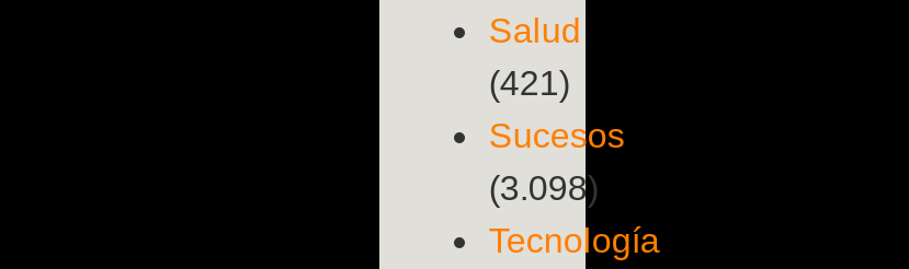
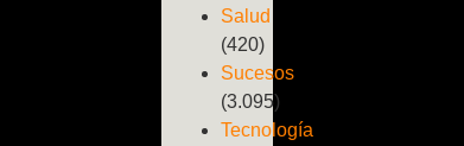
- (421)
+ (420)

- (3.098)
+ (3.095)
